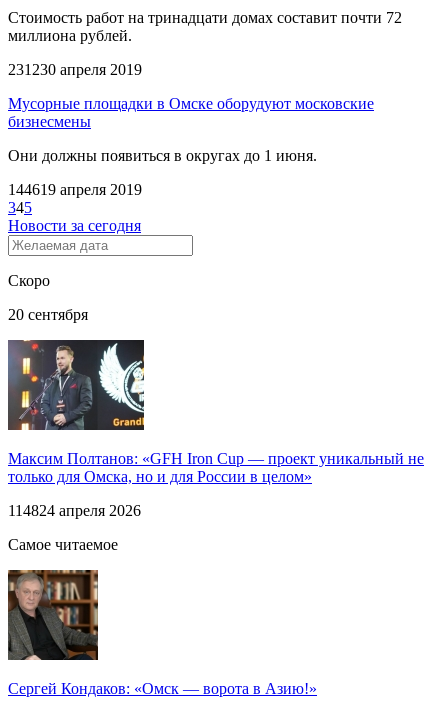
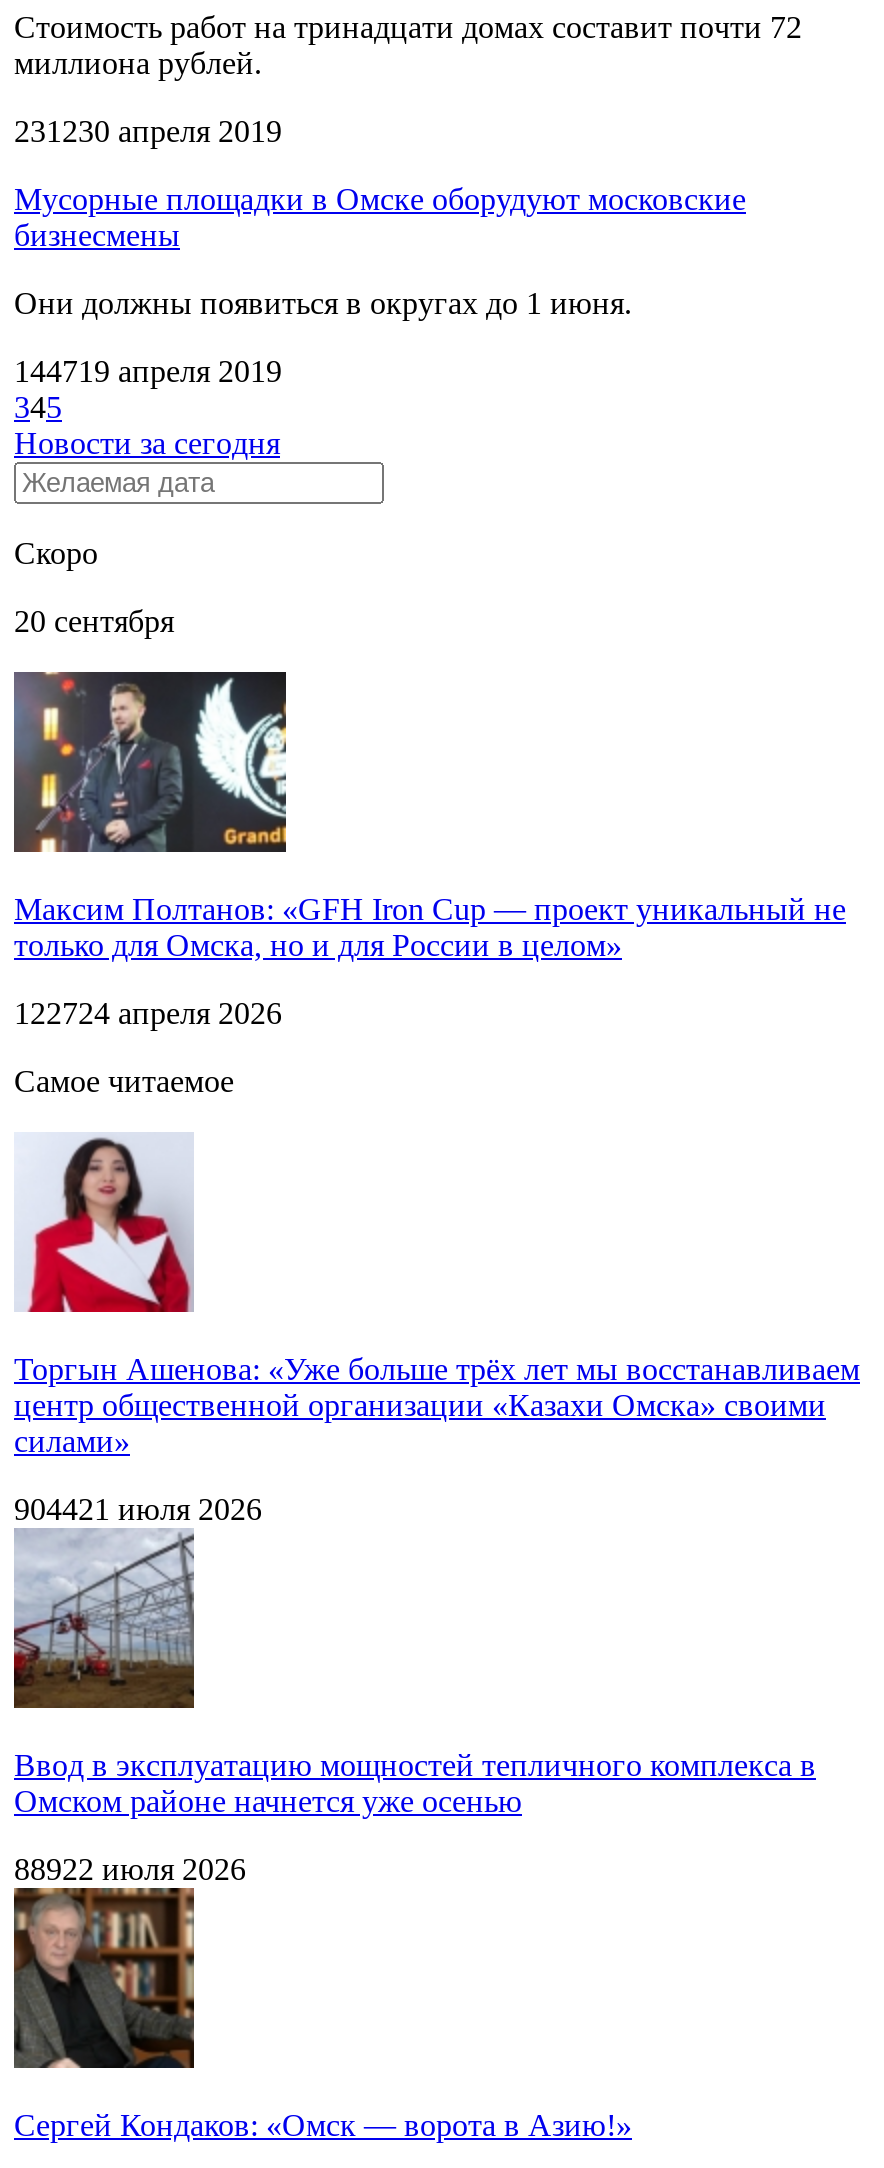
- 144619 апреля 2019
+ 144719 апреля 2019

- 114824 апреля 2026
+ 122724 апреля 2026

+ [image]
+ Ввод в эксплуатацию мощностей тепличного комплекса в
+ Омском районе начнется уже осенью
+ 88922 июля 2026

+ [image]
+ Торгын Ашенова: «Уже больше трёх лет мы восстанавливаем
+ центр общественной организации «Казахи Омска» своими
+ силами»
+ 904421 июля 2026
